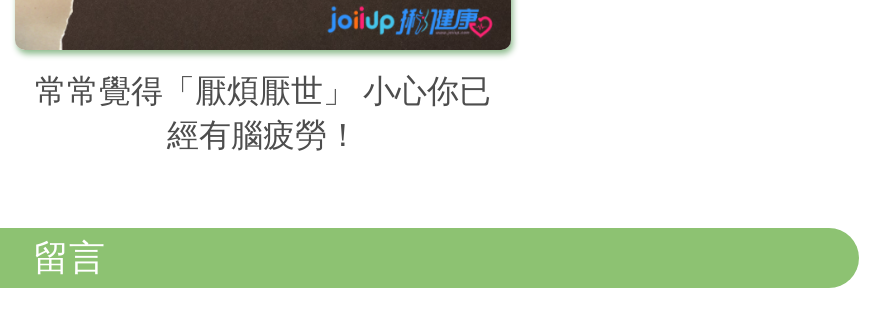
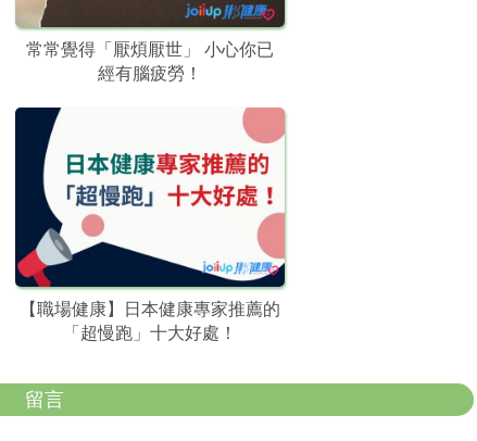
+ [image]
+ 【職場健康】日本健康專家推薦的
+ 「超慢跑」十大好處！
